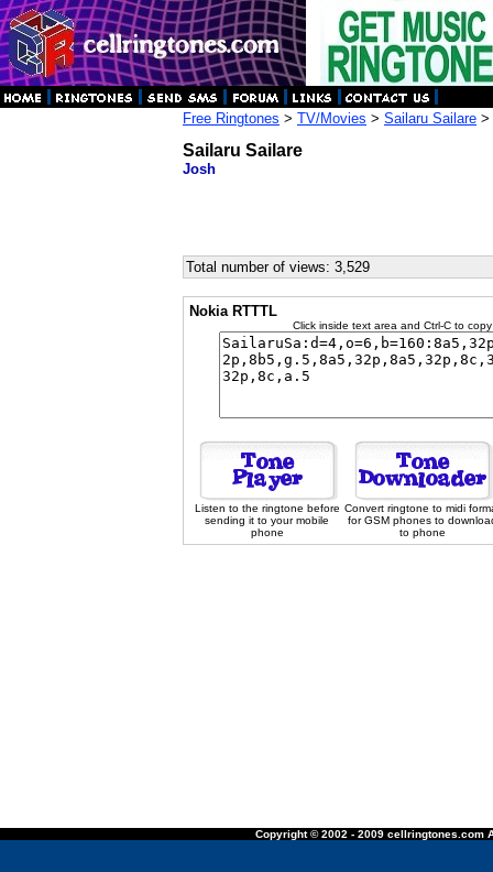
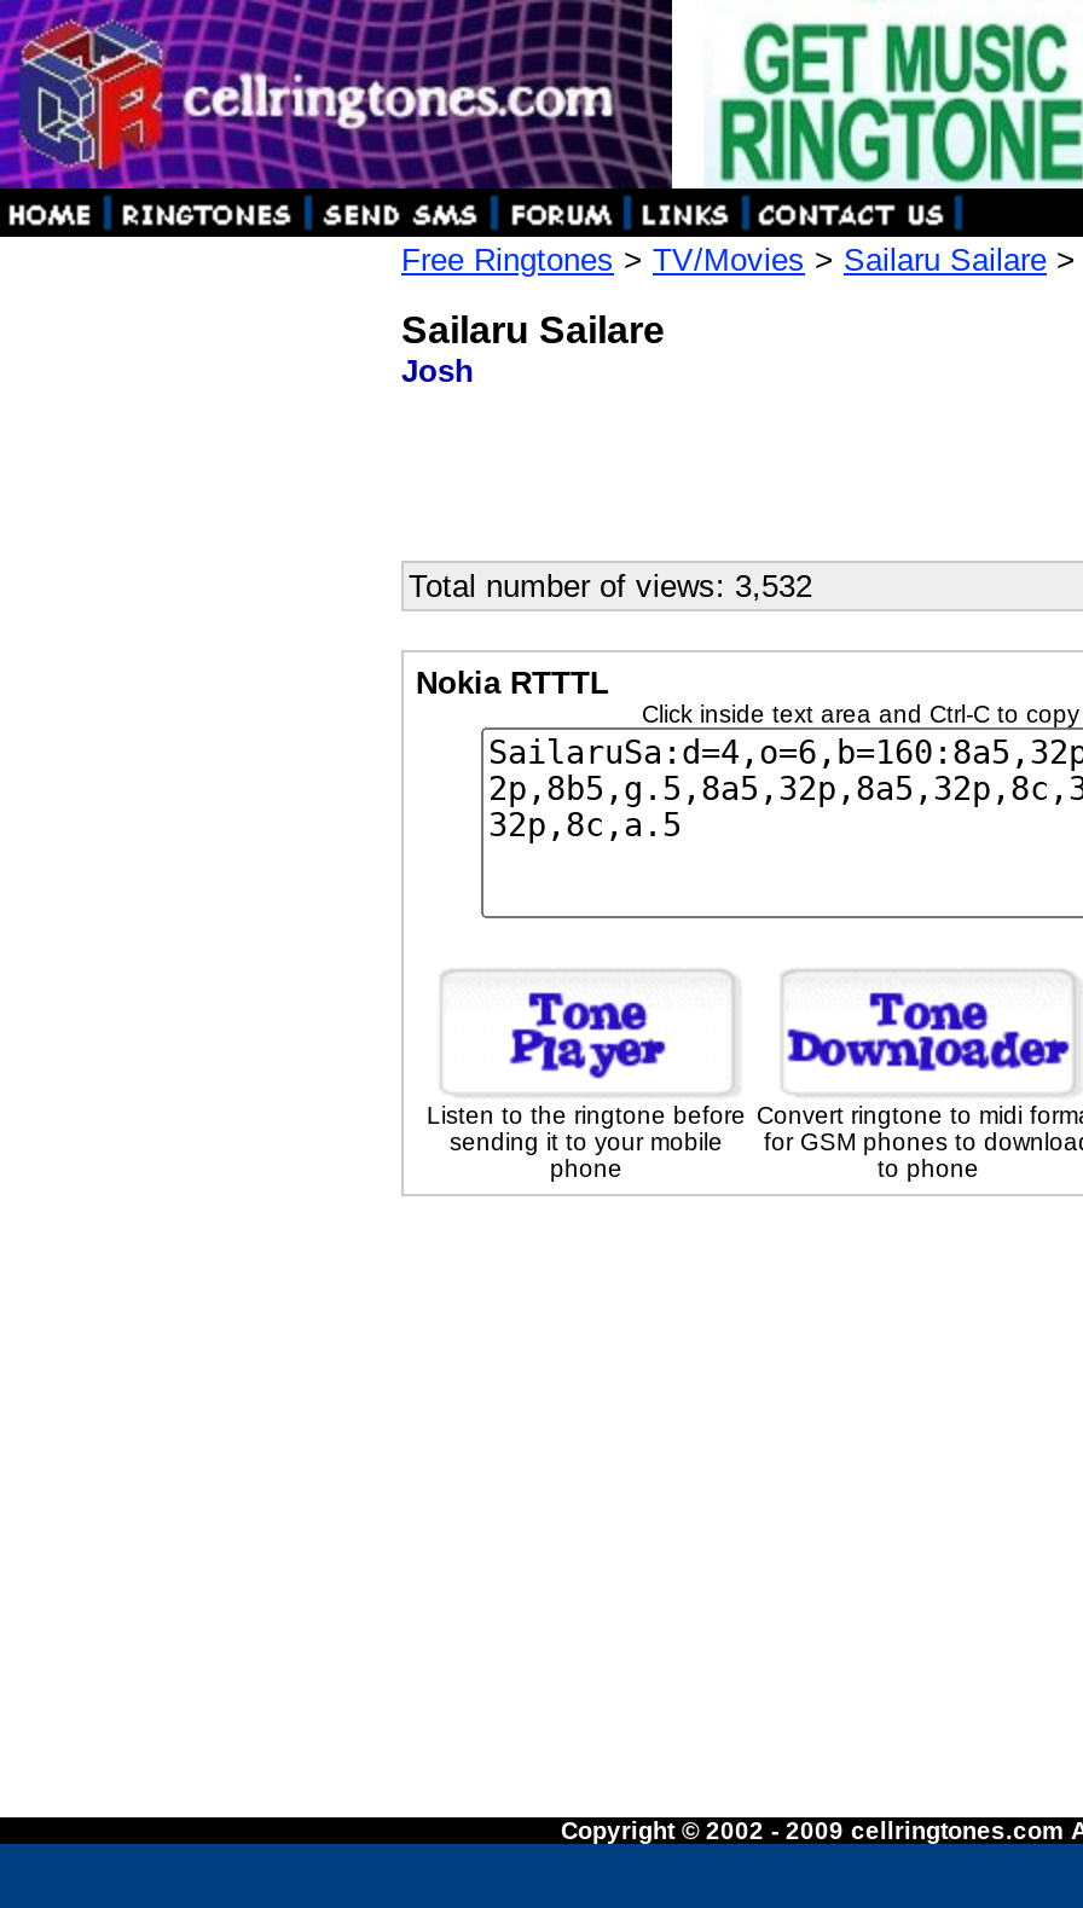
- Total number of views: 3,529
+ Total number of views: 3,532
